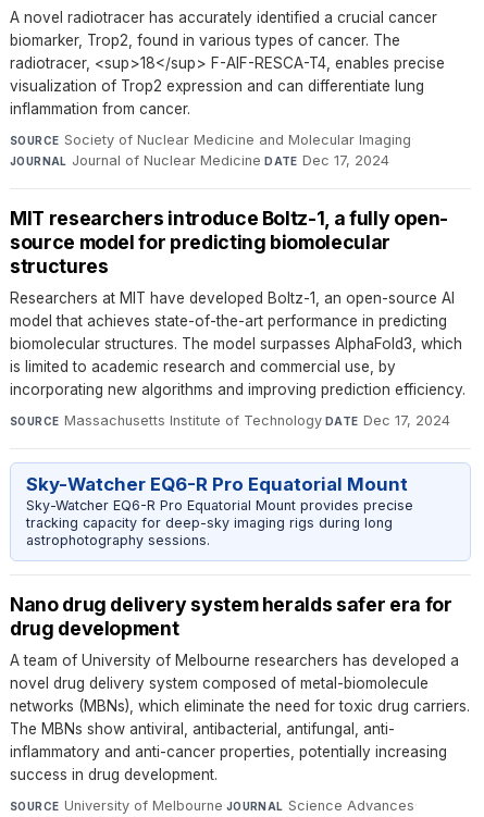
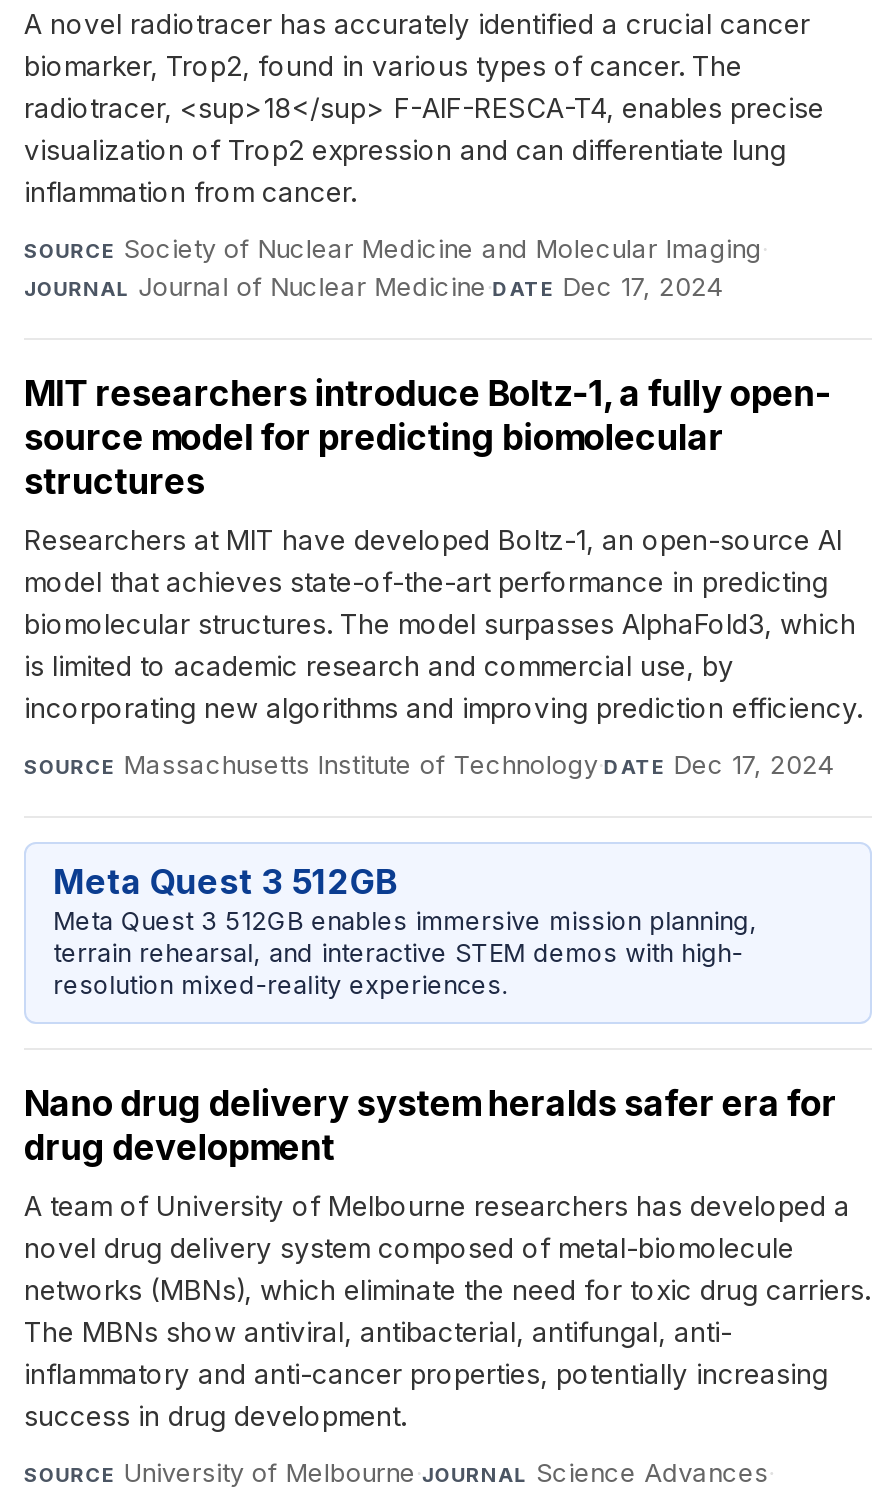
- Sky-Watcher EQ6-R Pro Equatorial Mount
- Sky-Watcher EQ6-R Pro Equatorial Mount provides precise
- tracking capacity for deep-sky imaging rigs during long
- astrophotography sessions.
+ Meta Quest 3 512GB
+ Meta Quest 3 512GB enables immersive mission planning,
+ terrain rehearsal, and interactive STEM demos with high-
+ resolution mixed-reality experiences.
